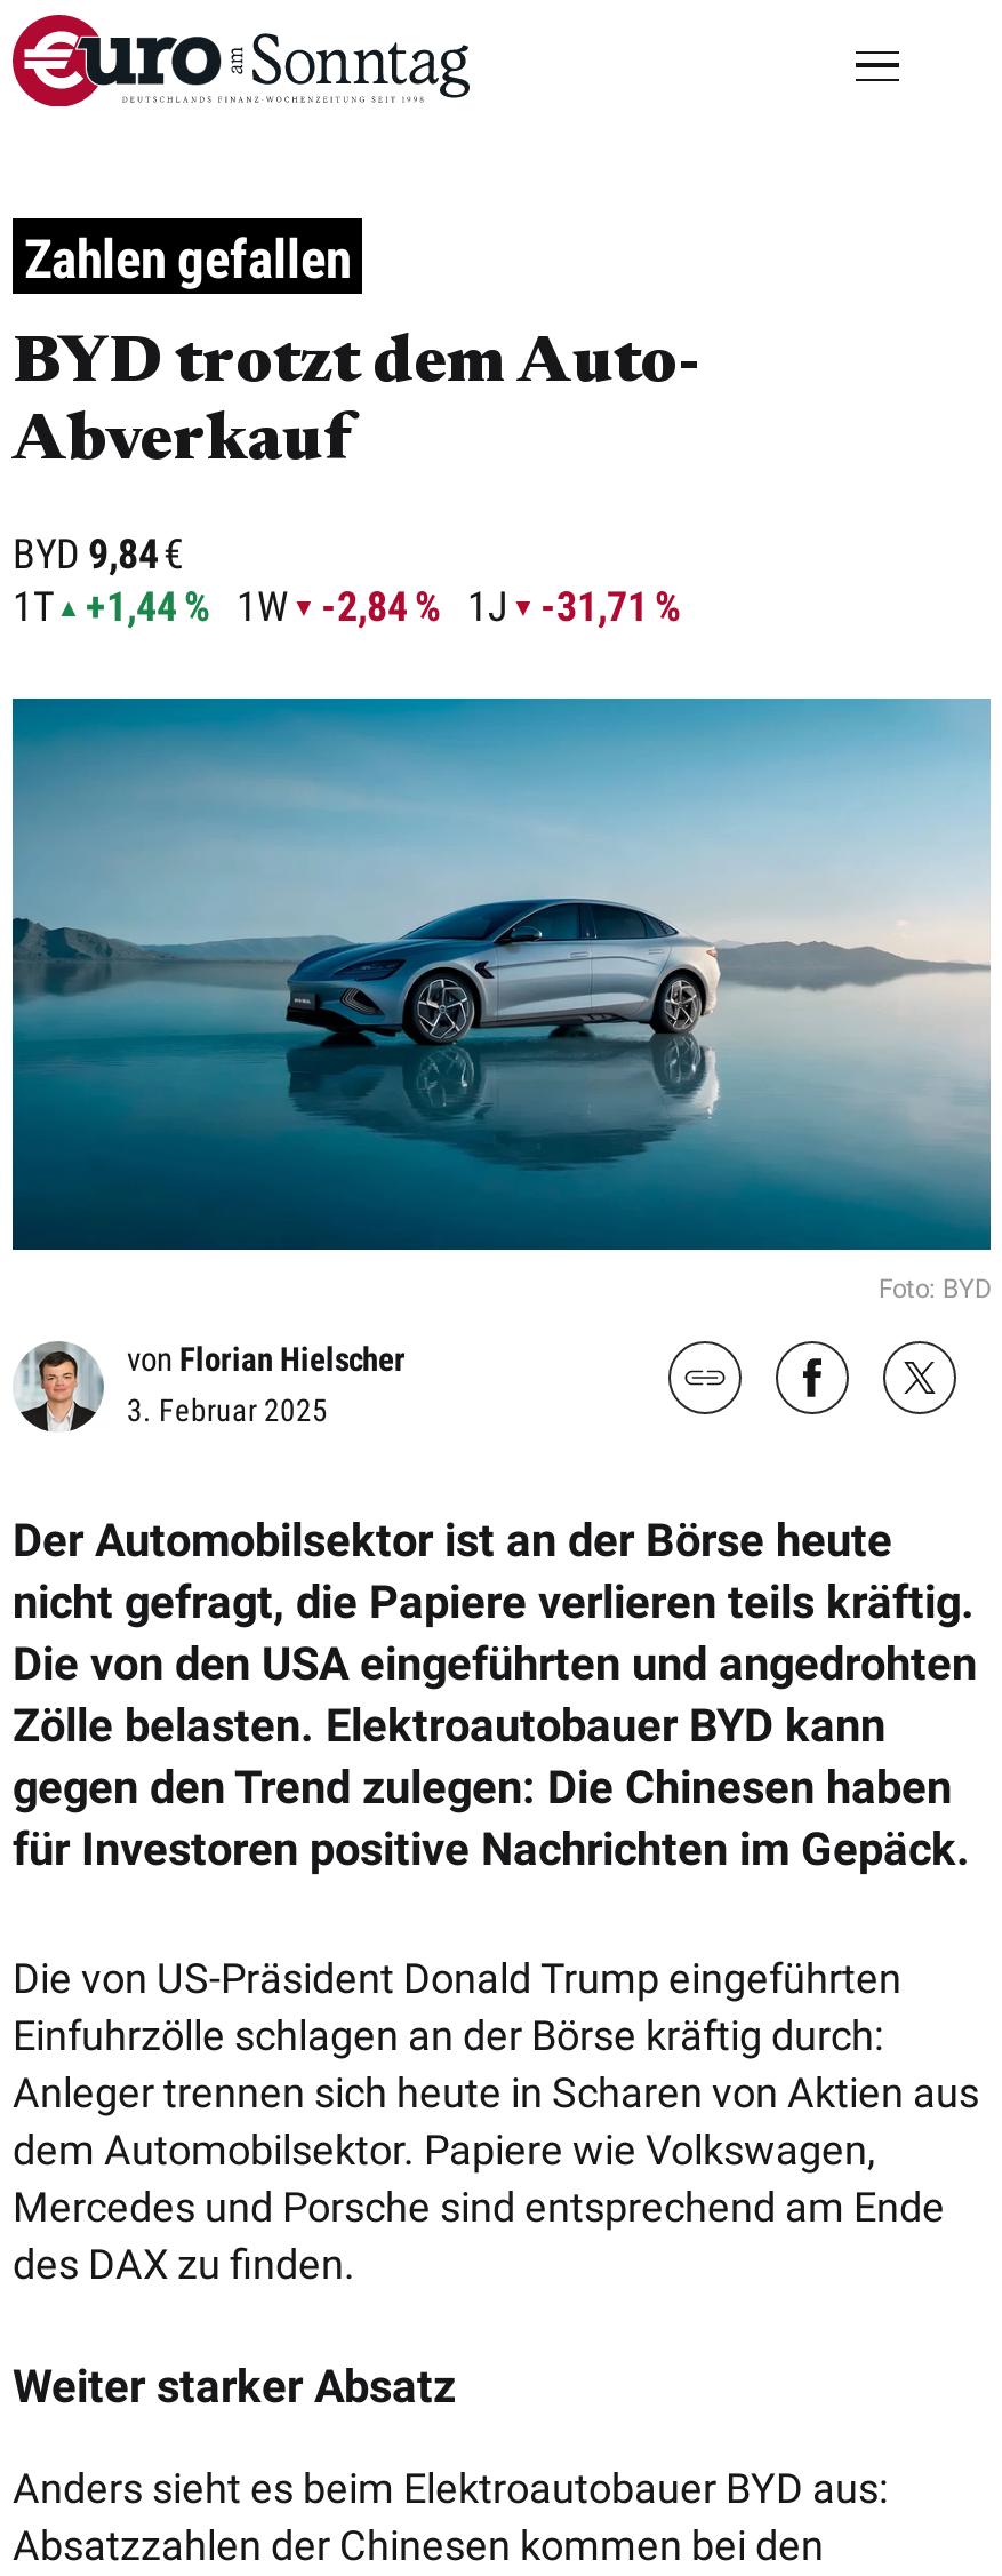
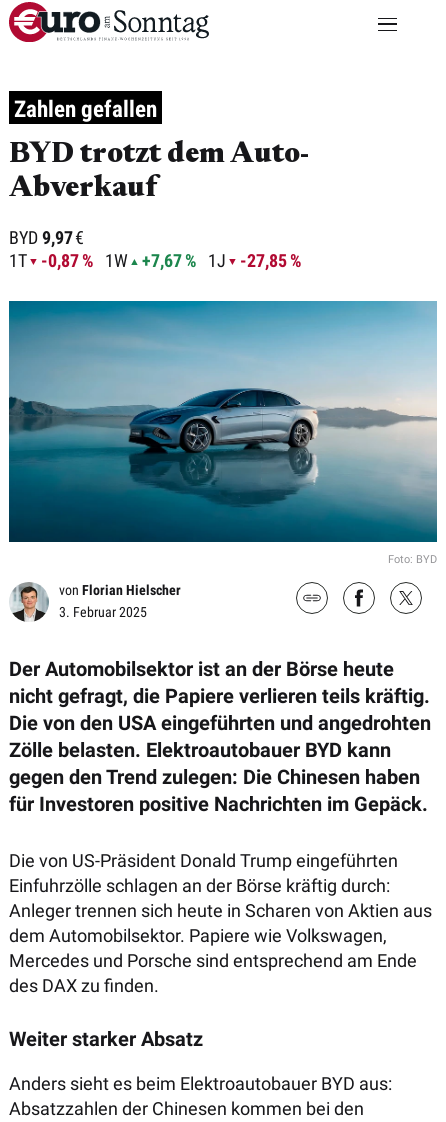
- BYD 9,84 €
+ BYD 9,97 €

- +1,44 % 1W
+ -0,87 % 1W

- -2,84 % 1J
+ +7,67 % 1J

- -31,71 %
+ -27,85 %
